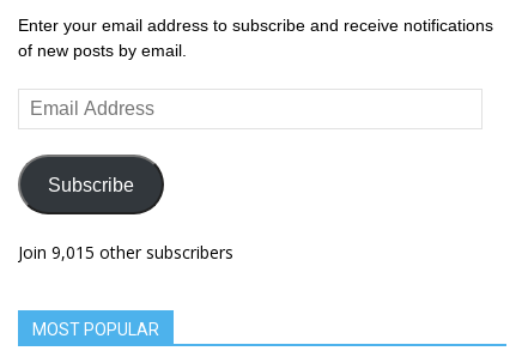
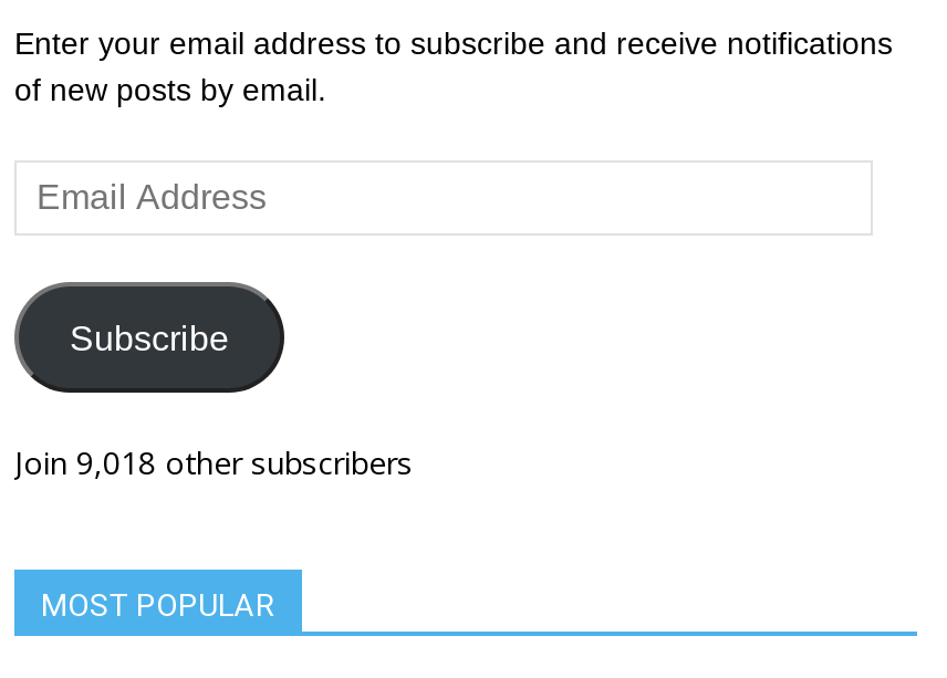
- Join 9,015 other subscribers
+ Join 9,018 other subscribers
